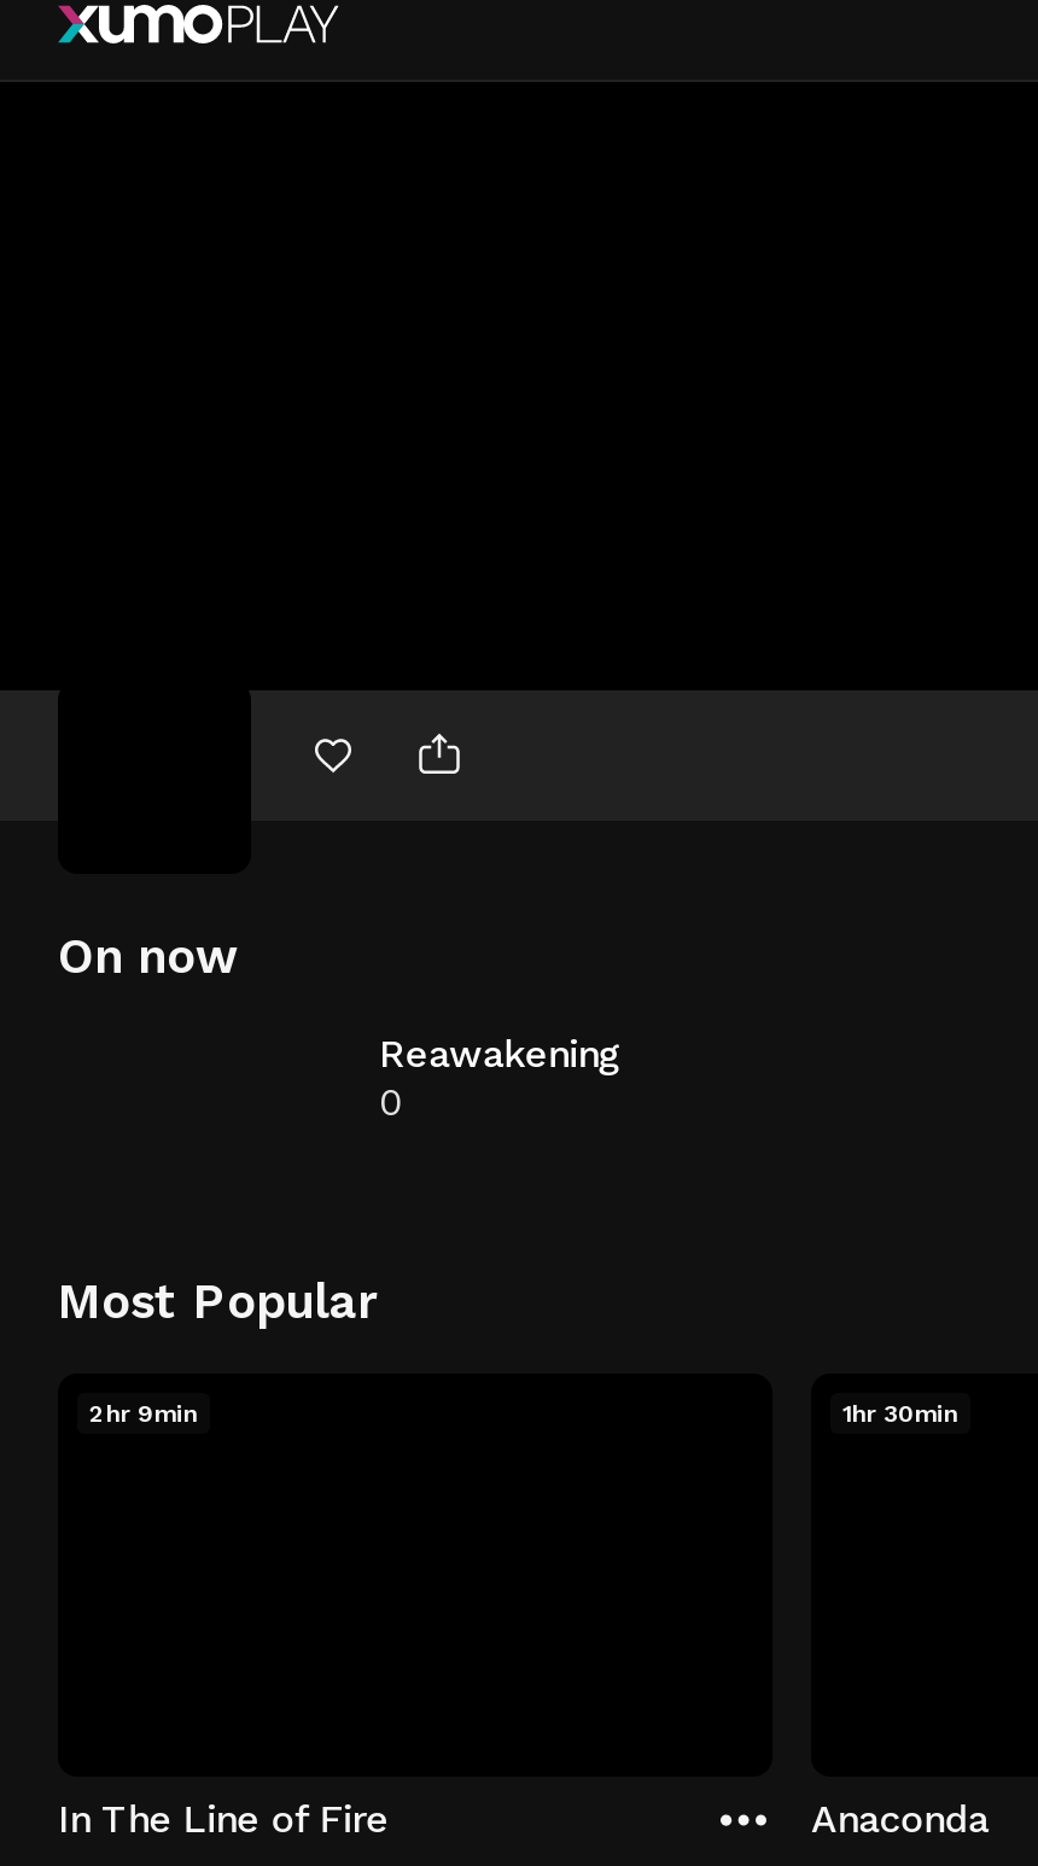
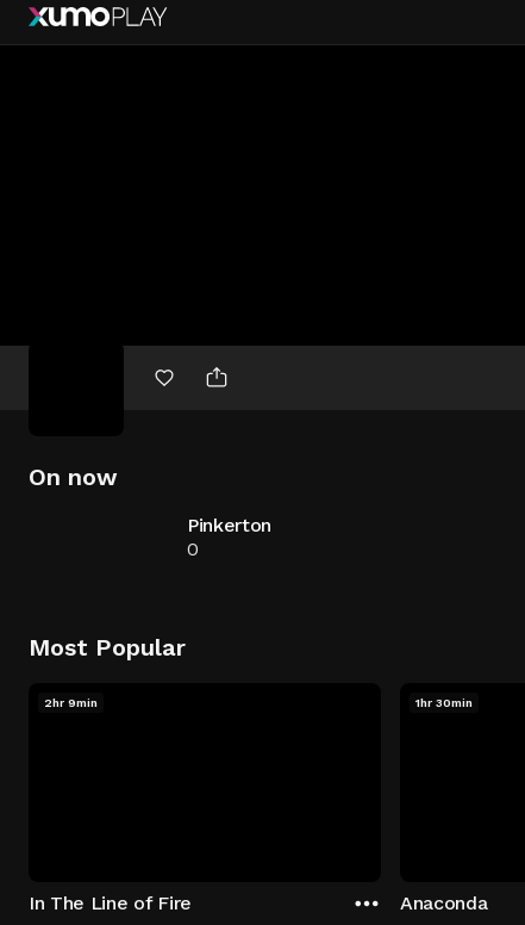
- Reawakening
+ Pinkerton
